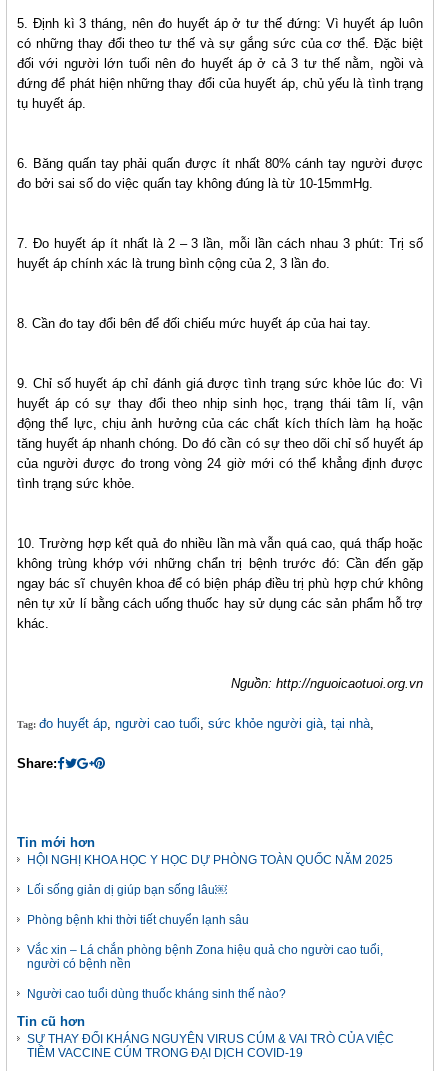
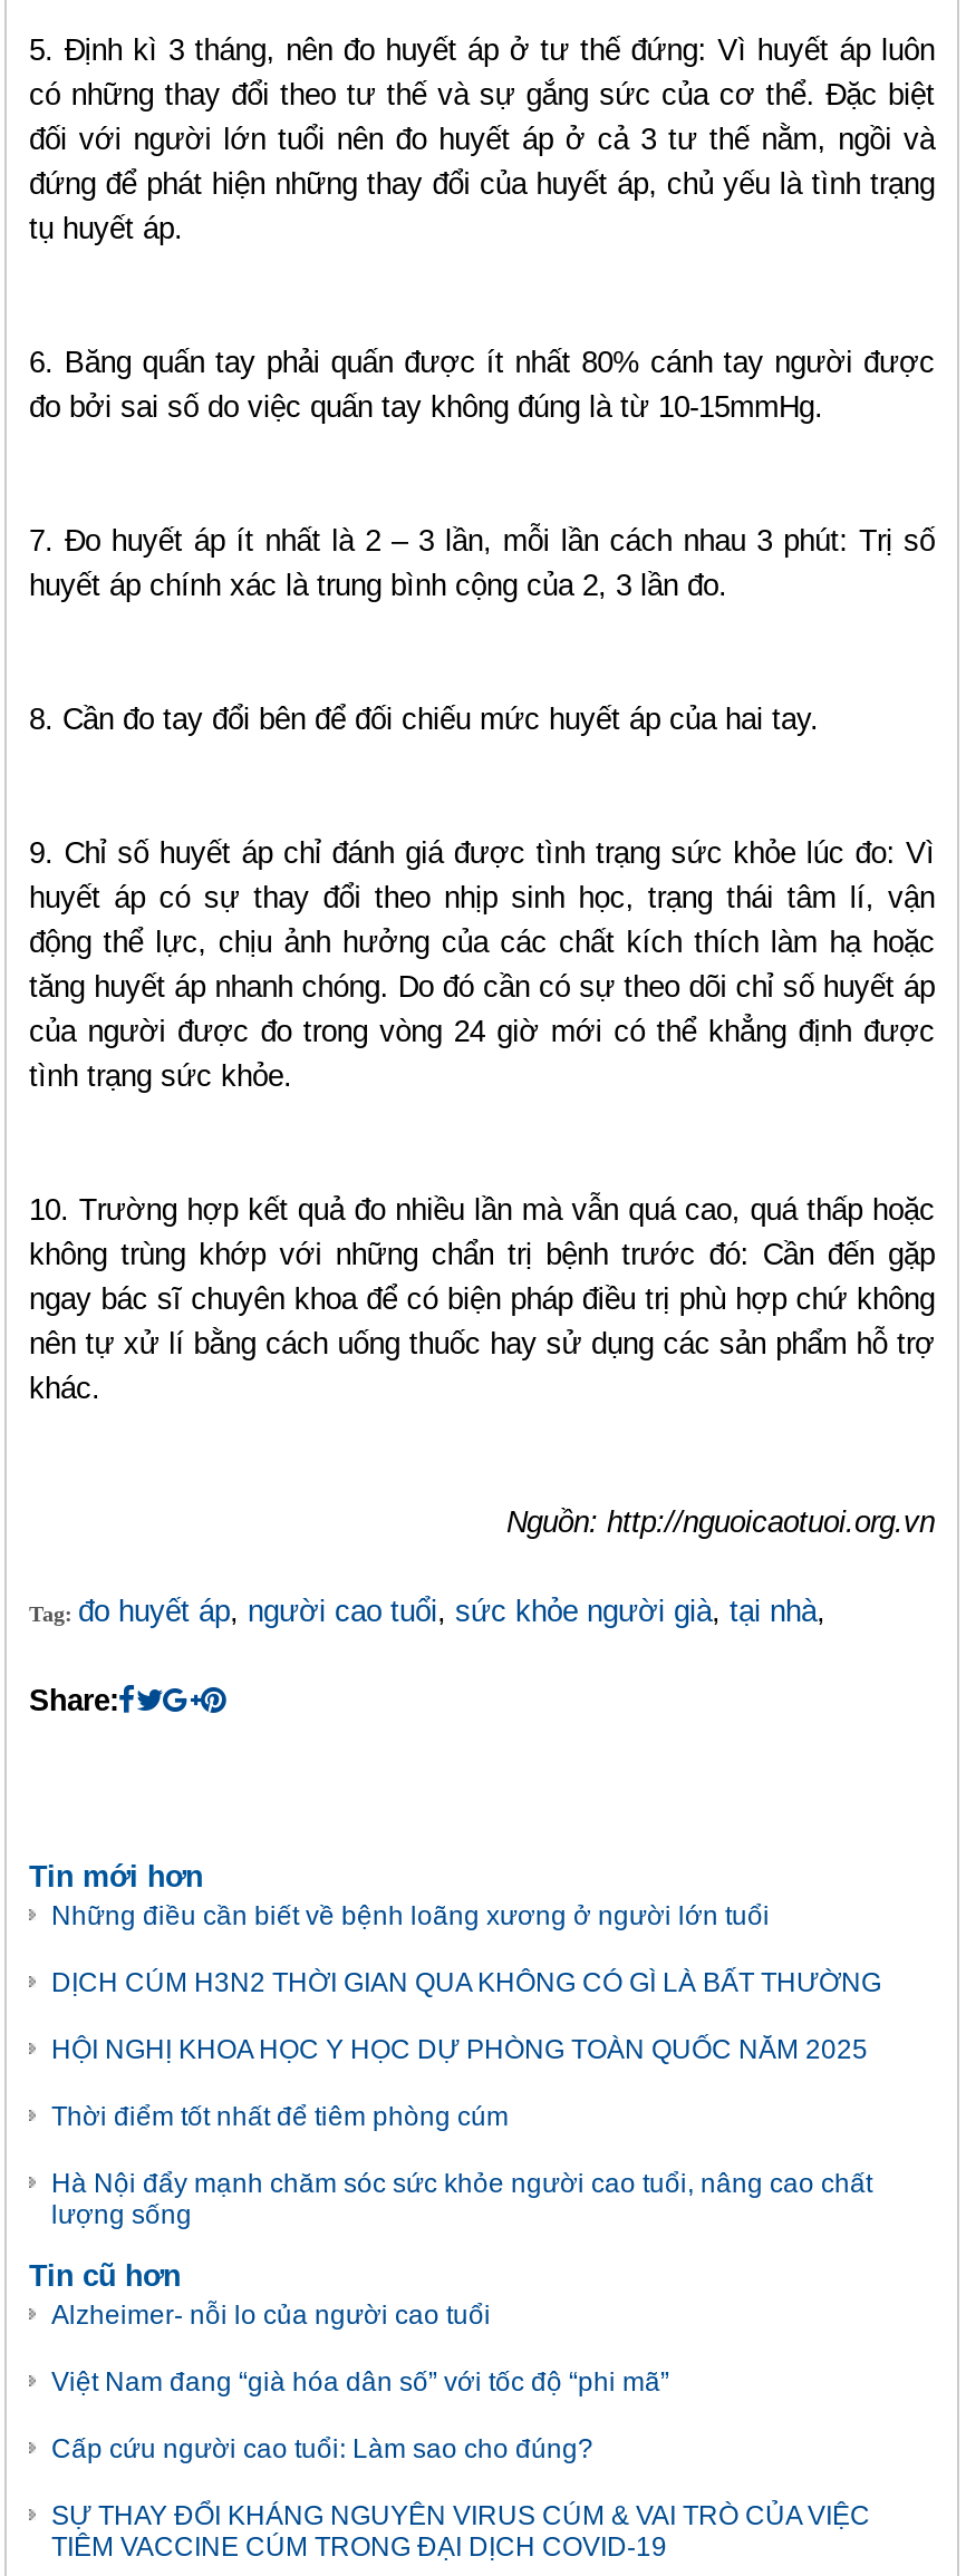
+ Những điều cần biết về bệnh loãng xương ở người lớn tuổi
+ DỊCH CÚM H3N2 THỜI GIAN QUA KHÔNG CÓ GÌ LÀ BẤT THƯỜNG

- Lối sống giản dị giúp bạn sống lâu￼
- Phòng bệnh khi thời tiết chuyển lạnh sâu
- Vắc xin – Lá chắn phòng bệnh Zona hiệu quả cho người cao tuổi,
- người có bệnh nền
- Người cao tuổi dùng thuốc kháng sinh thế nào?
+ Thời điểm tốt nhất để tiêm phòng cúm
+ Hà Nội đẩy mạnh chăm sóc sức khỏe người cao tuổi, nâng cao chất
+ lượng sống

+ Alzheimer- nỗi lo của người cao tuổi
+ Việt Nam đang “già hóa dân số” với tốc độ “phi mã”
+ Cấp cứu người cao tuổi: Làm sao cho đúng?
